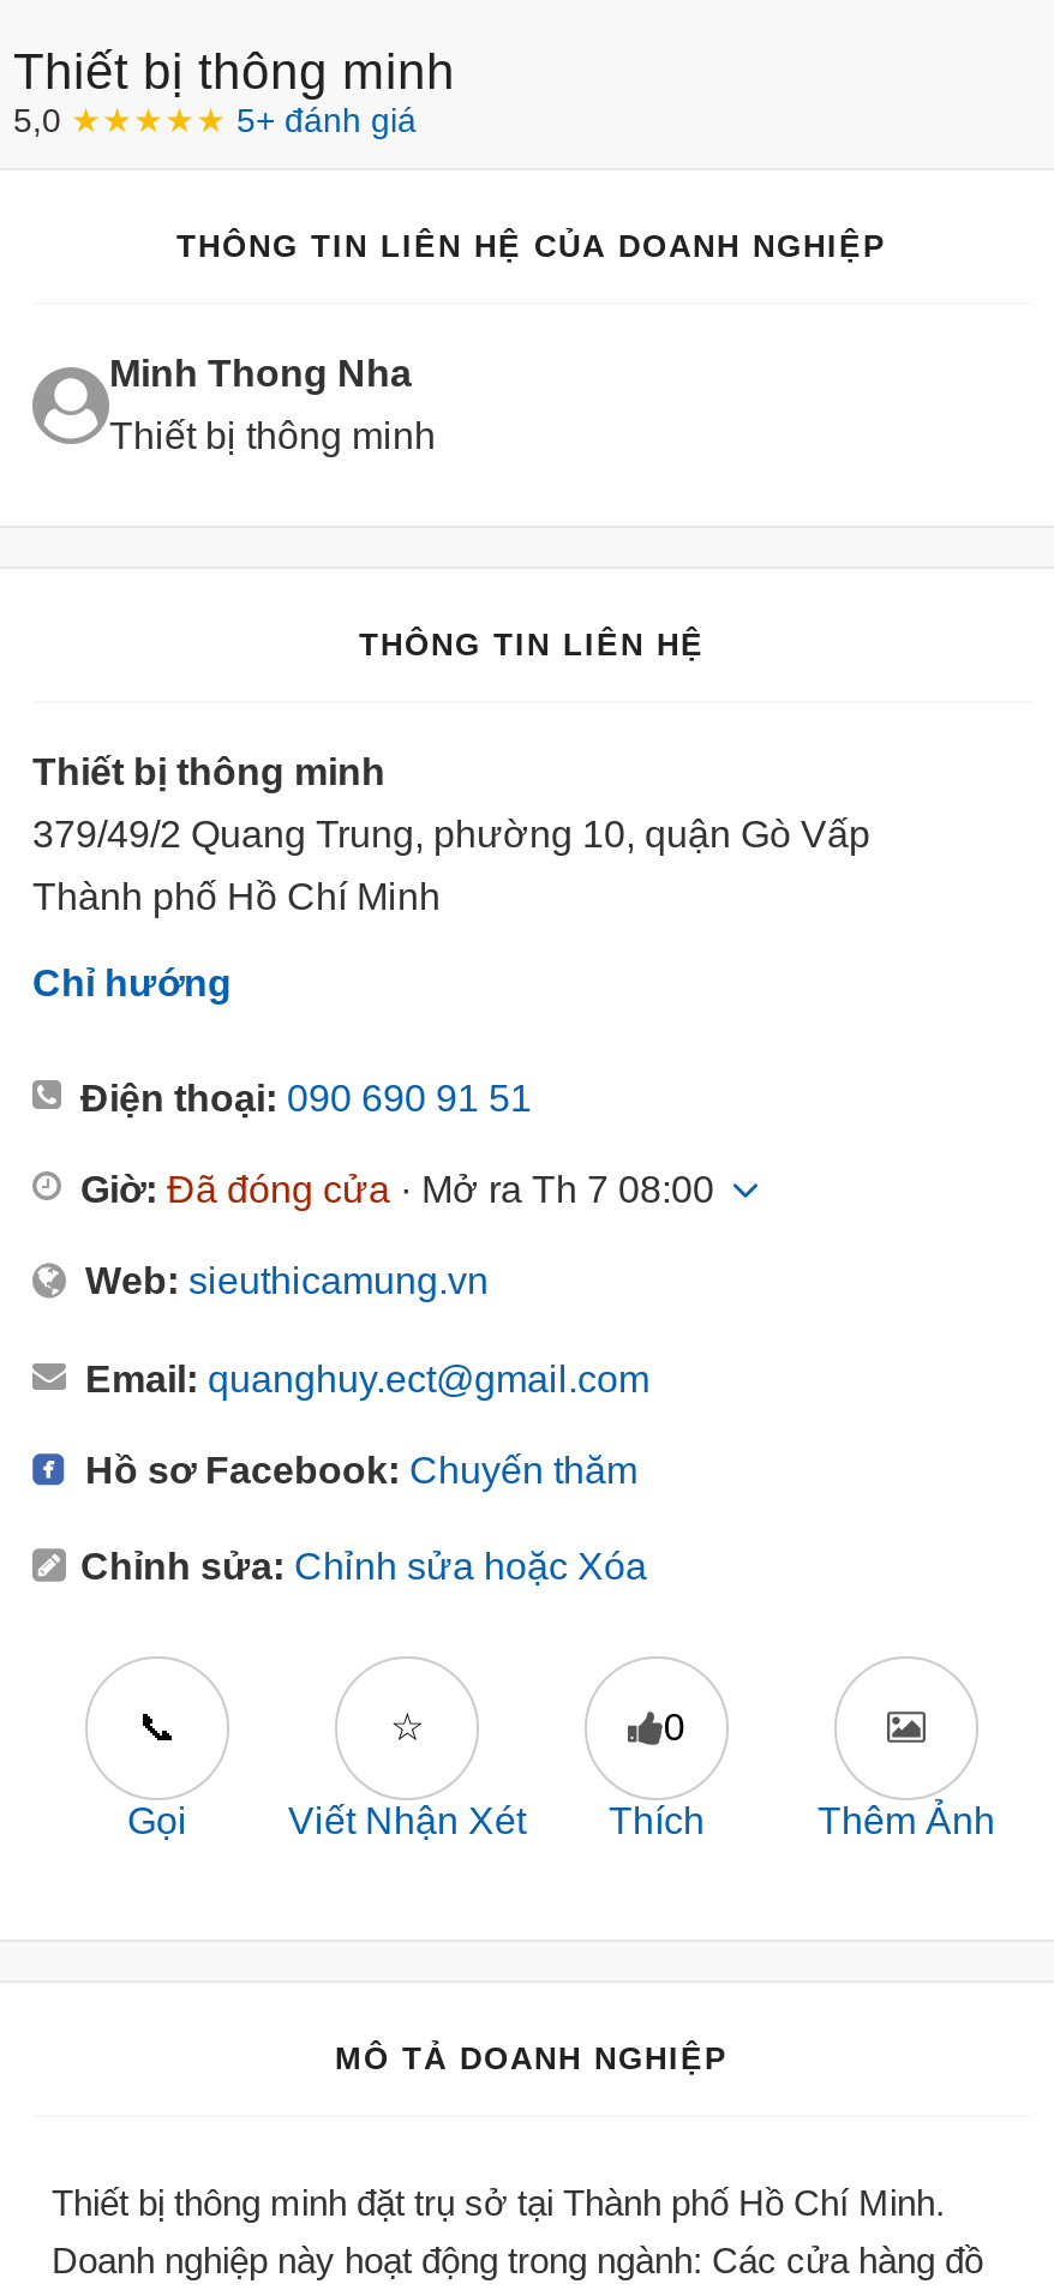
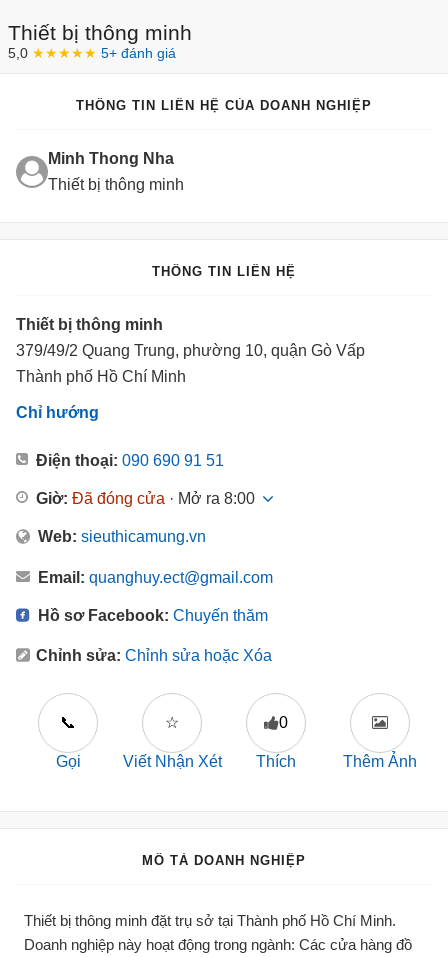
- Giờ: Đã đóng cửa · Mở ra Th 7 08:00
+ Giờ: Đã đóng cửa · Mở ra 8:00
